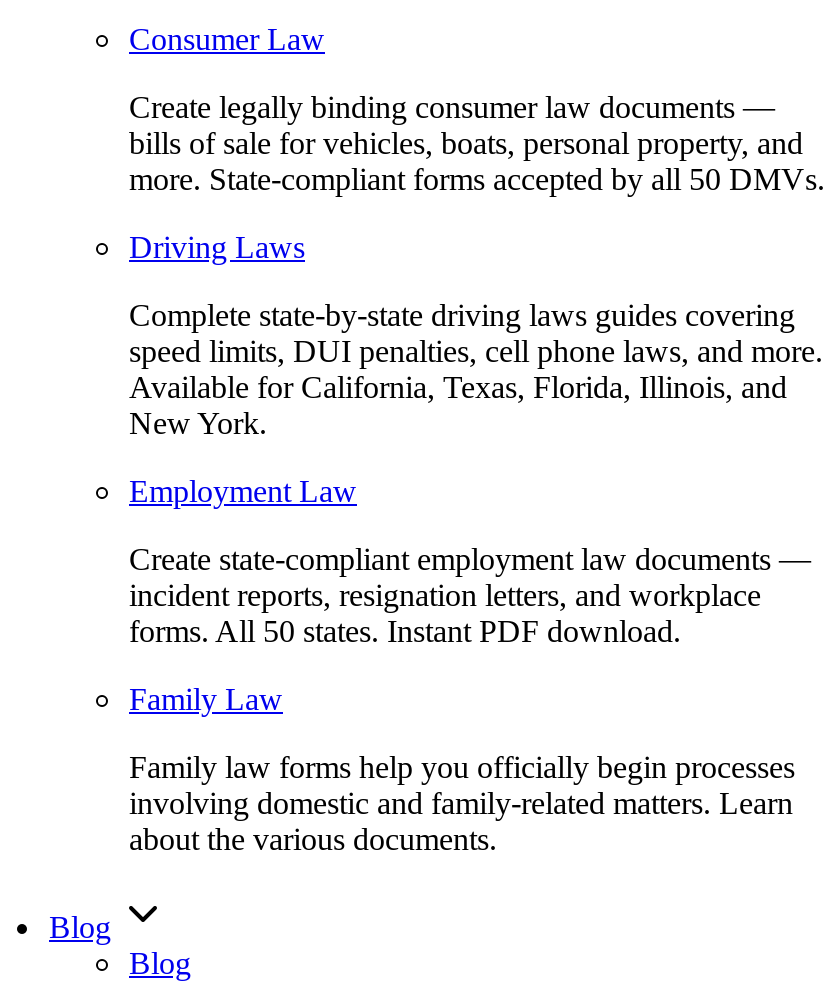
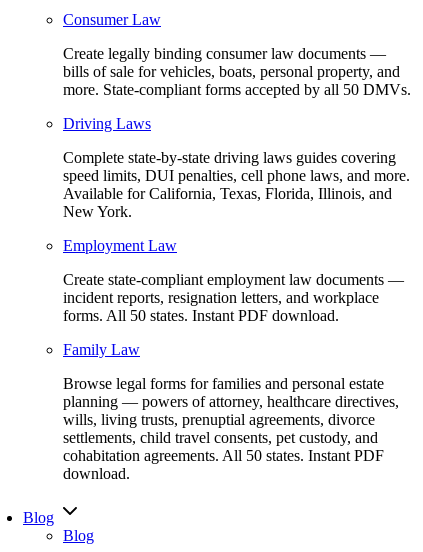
- Family law forms help you officially begin processes
- involving domestic and family-related matters. Learn
- about the various documents.
+ Browse legal forms for families and personal estate
+ planning — powers of attorney, healthcare directives,
+ wills, living trusts, prenuptial agreements, divorce
+ settlements, child travel consents, pet custody, and
+ cohabitation agreements. All 50 states. Instant PDF
+ download.
